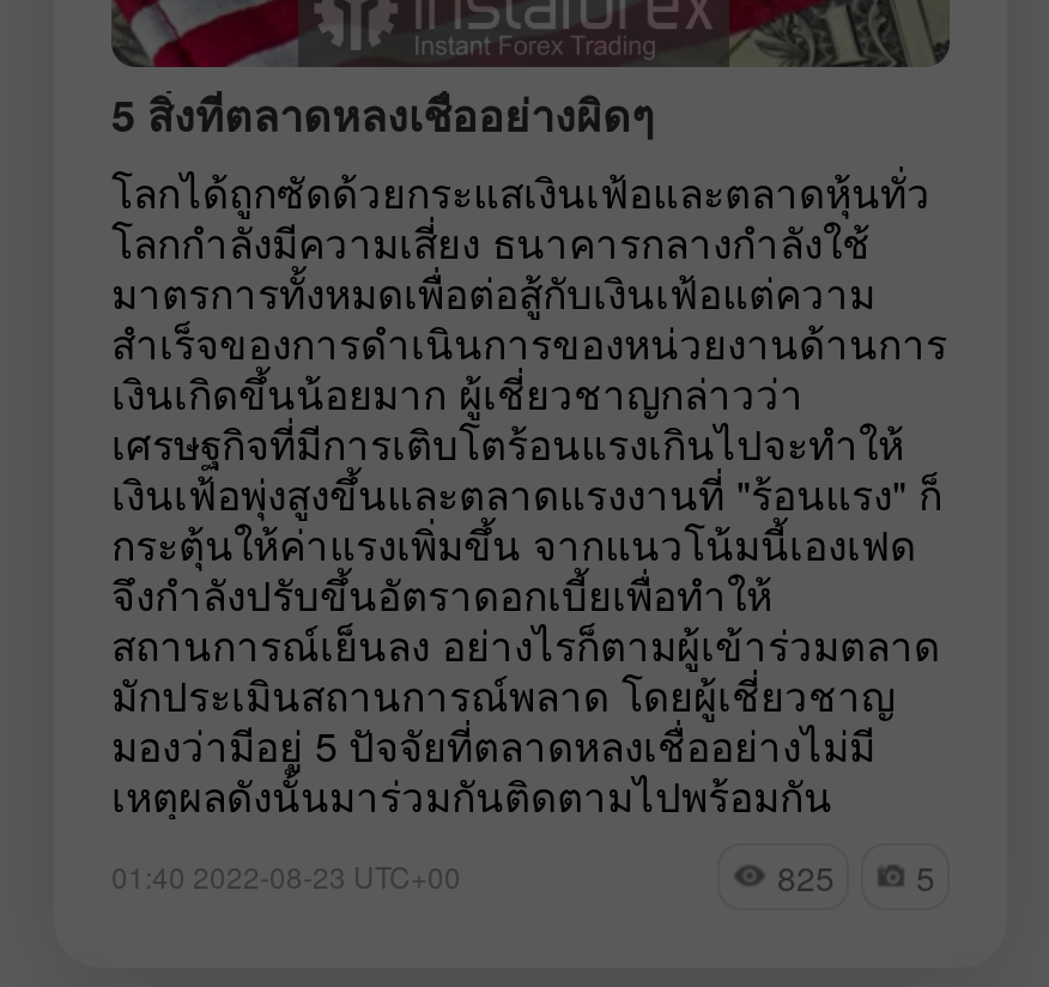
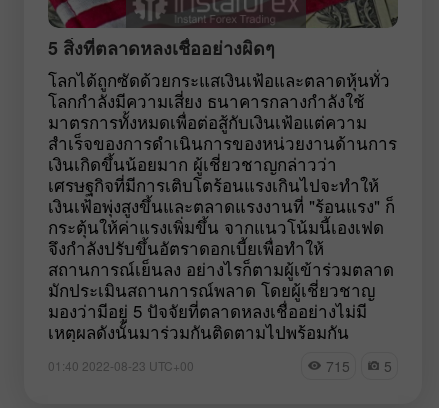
- 825 5
+ 715 5
